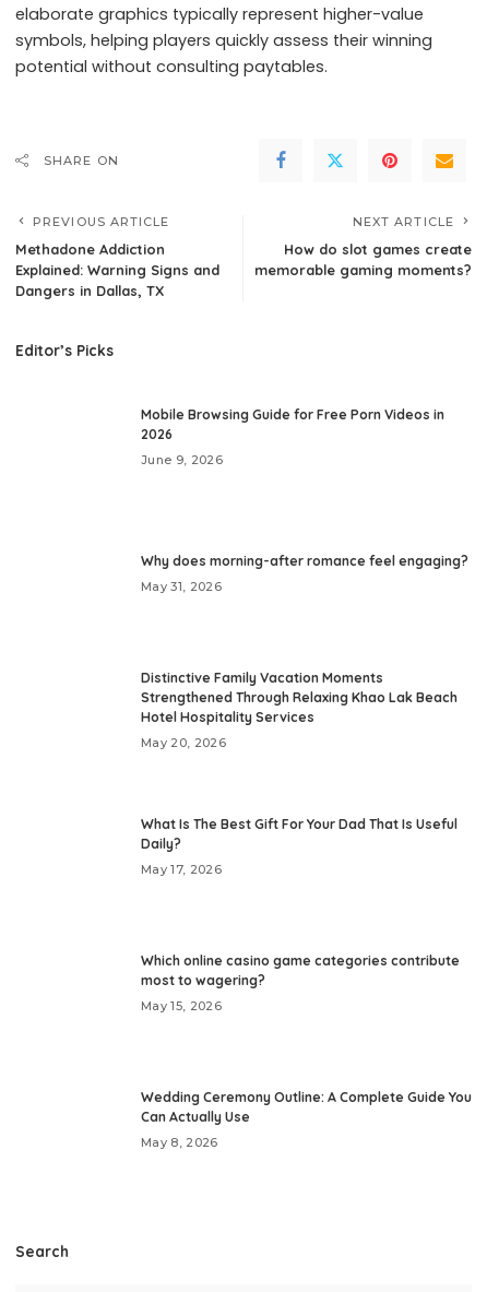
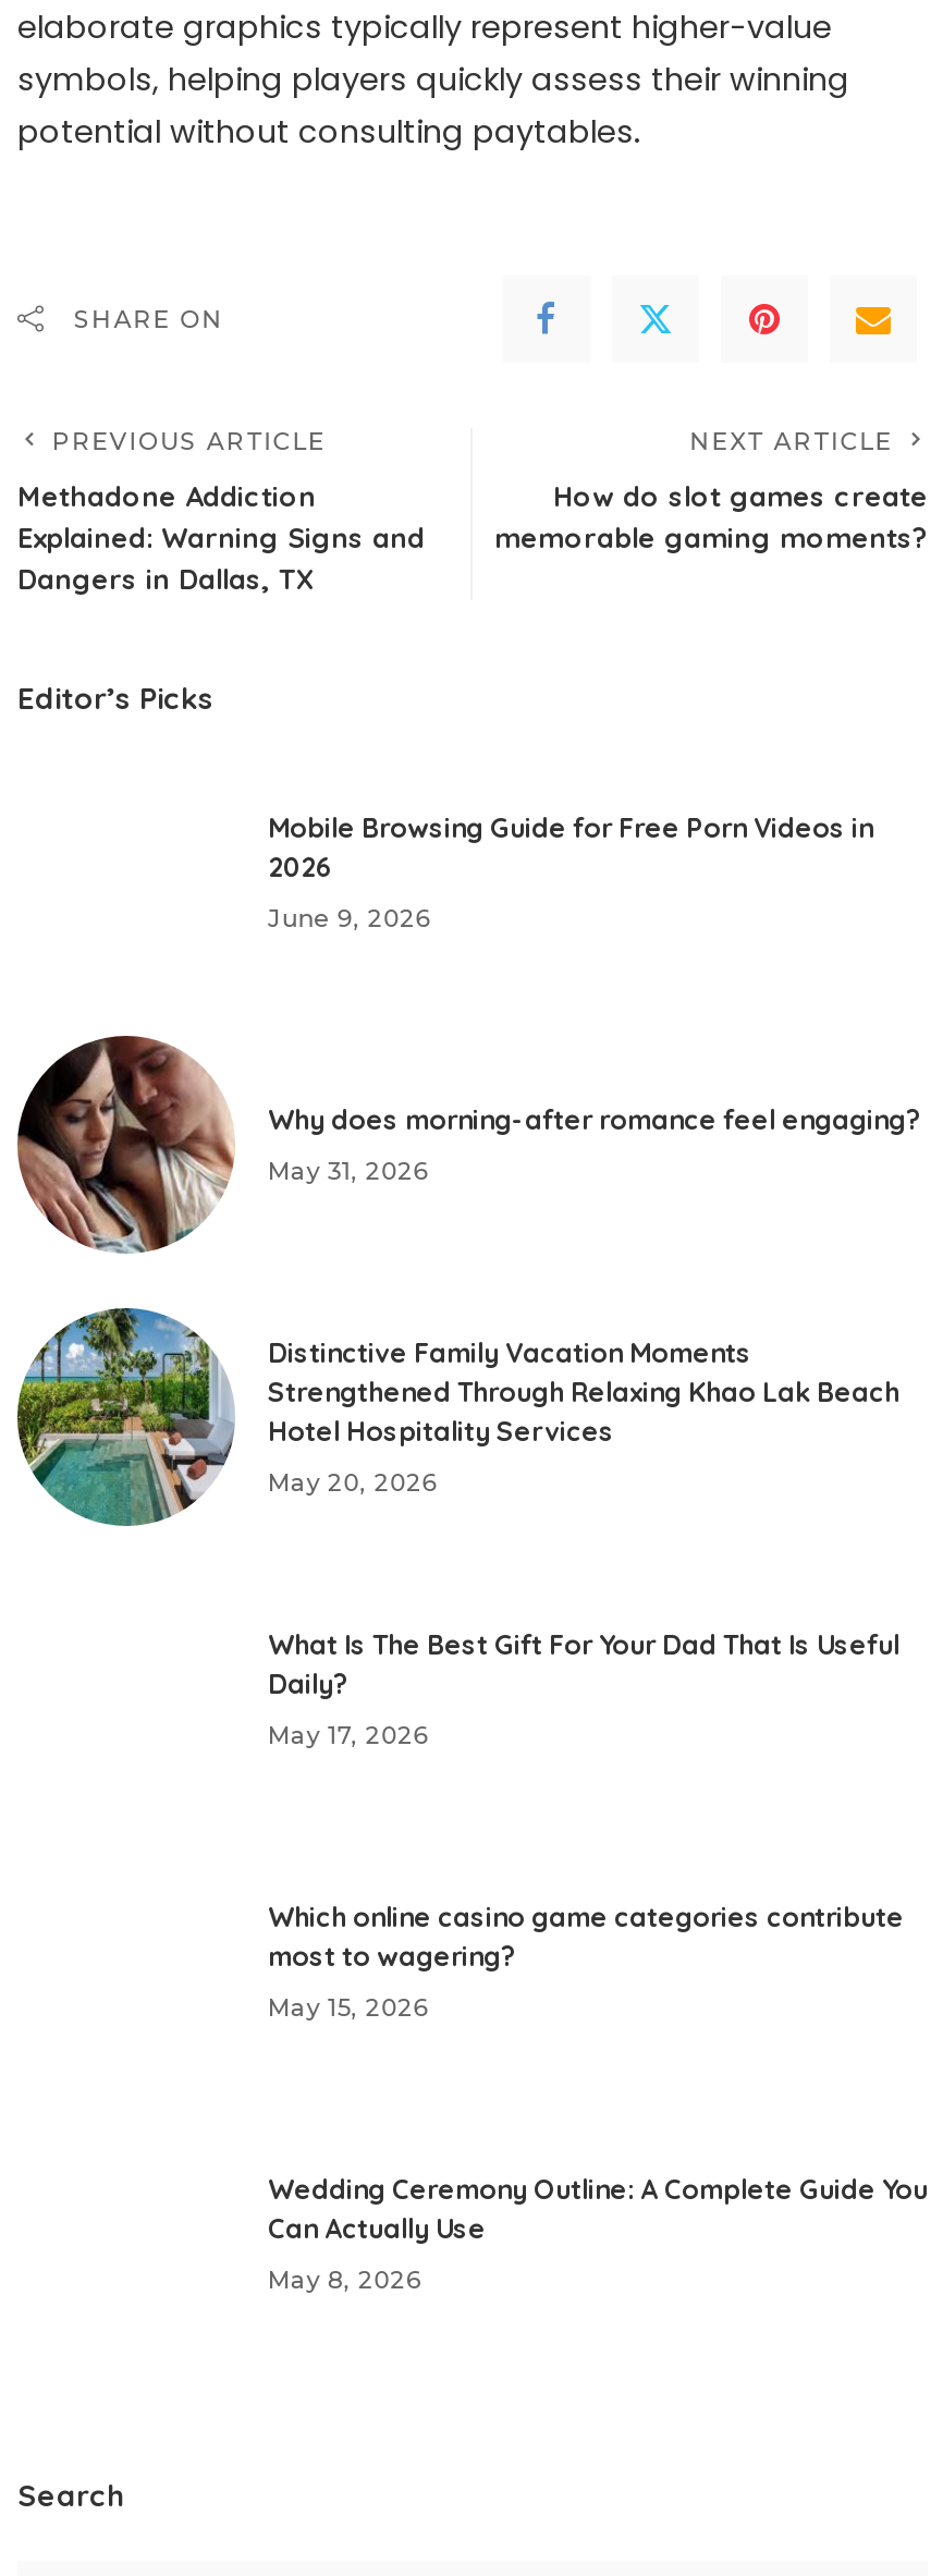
+ [image]

+ [image]
